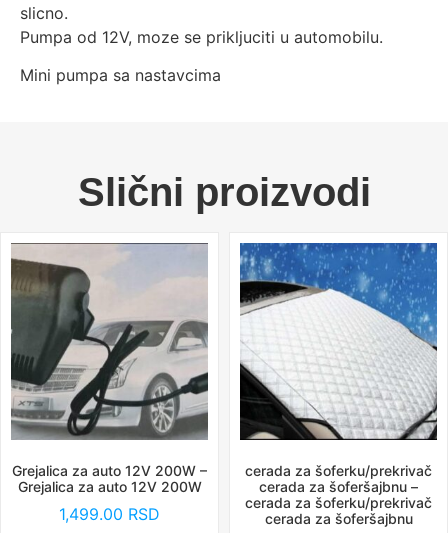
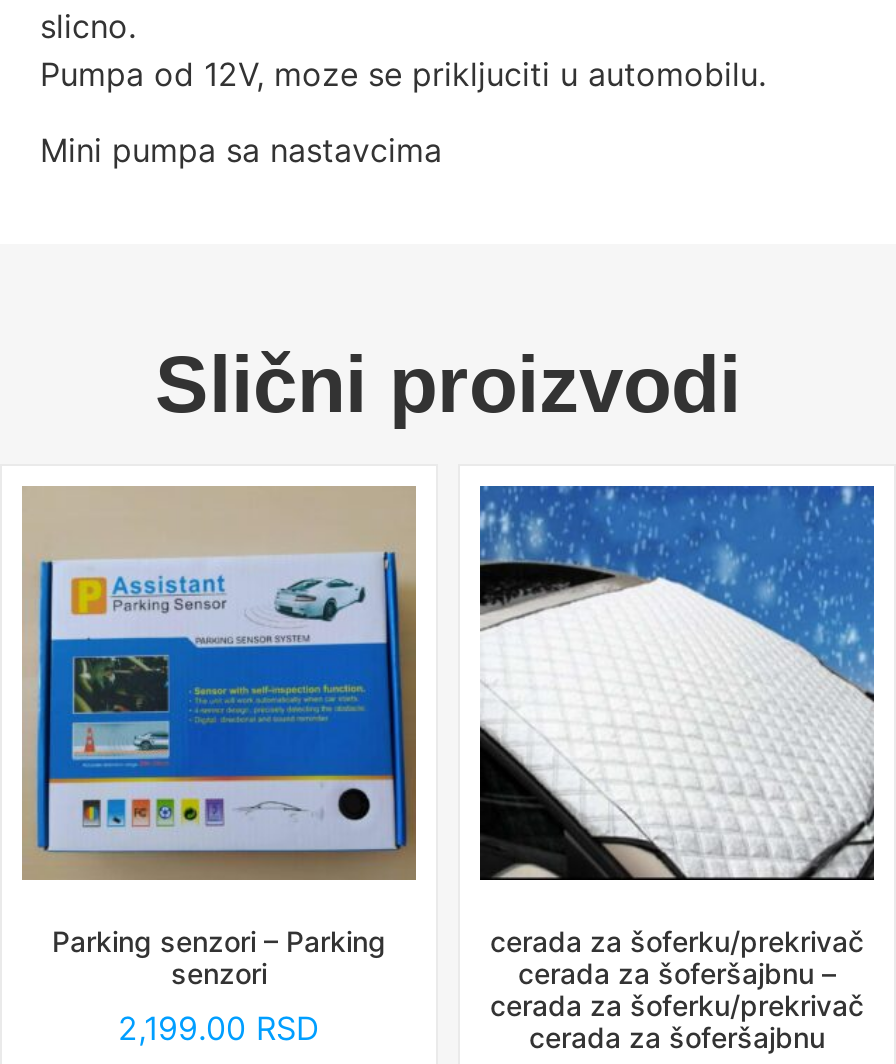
- [image]
- Grejalica za auto 12V 200W –
- Grejalica za auto 12V 200W
- 1,499.00 RSD
+ [image]
+ Parking senzori – Parking
+ senzori
+ 2,199.00 RSD
